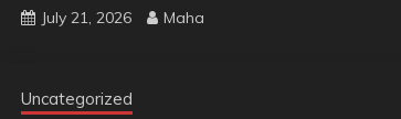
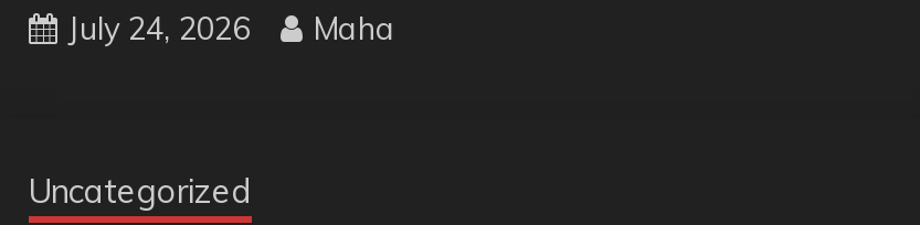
- July 21, 2026 Maha
+ July 24, 2026 Maha
